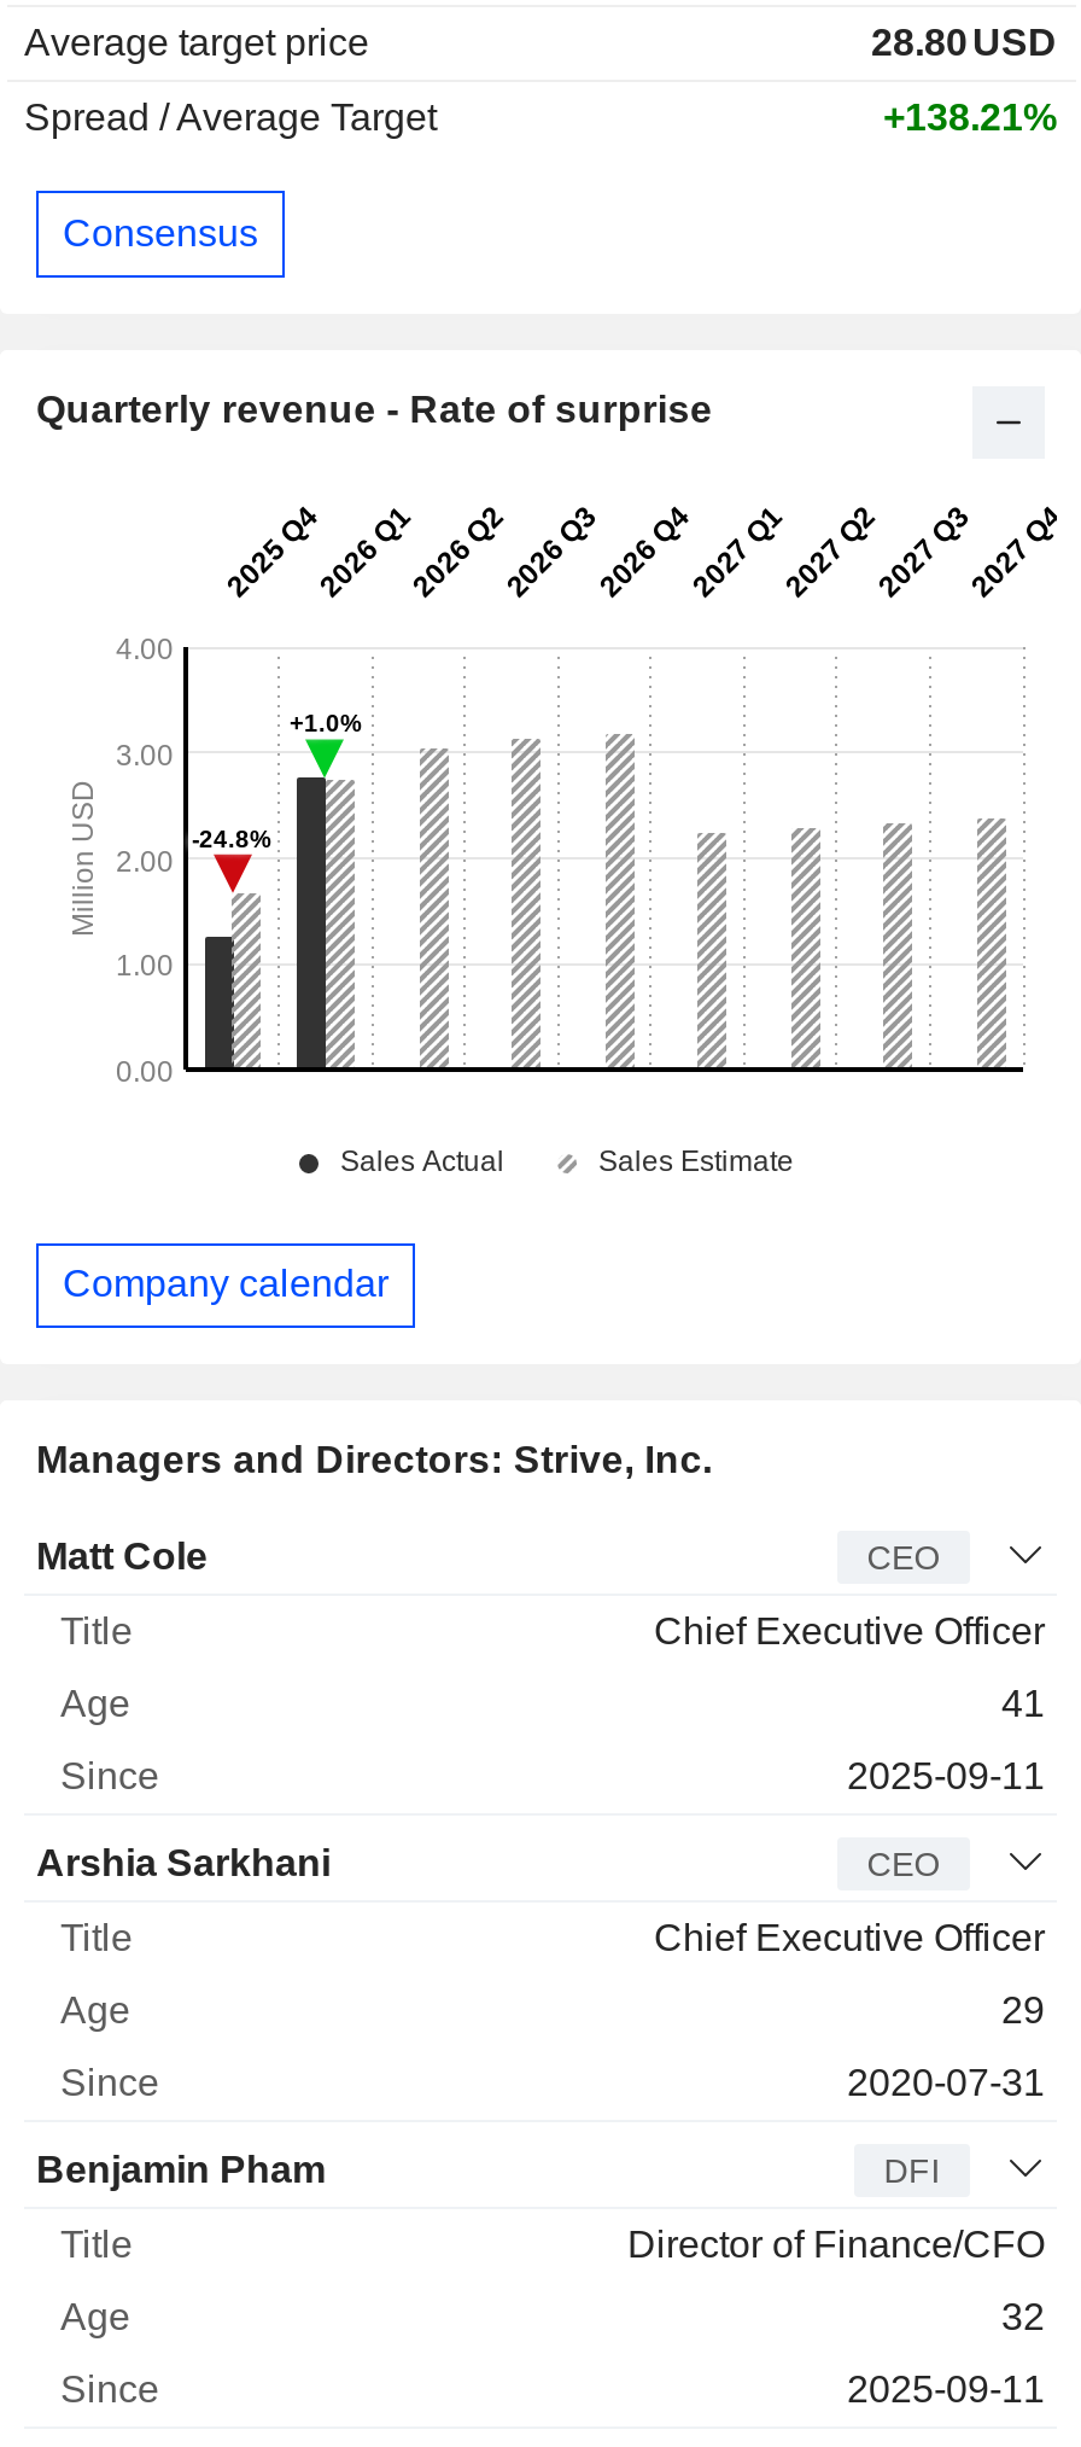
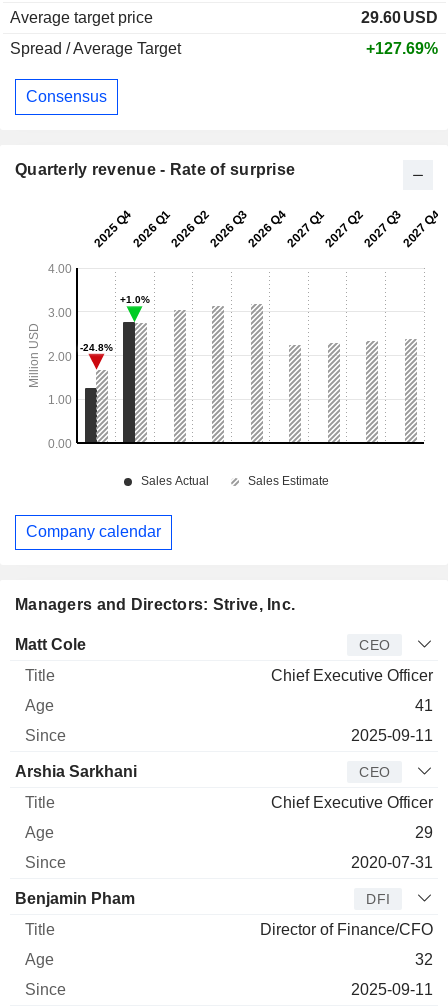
- 28.80 USD
+ 29.60 USD

- +138.21%
+ +127.69%
